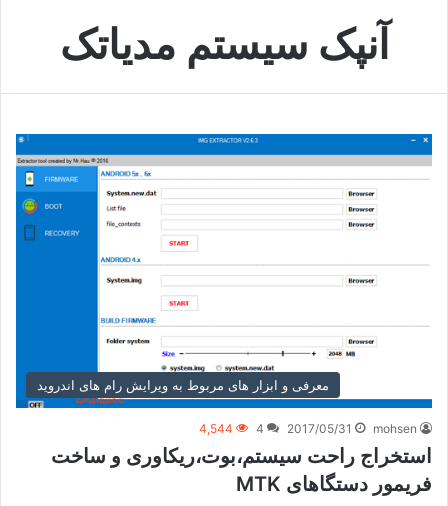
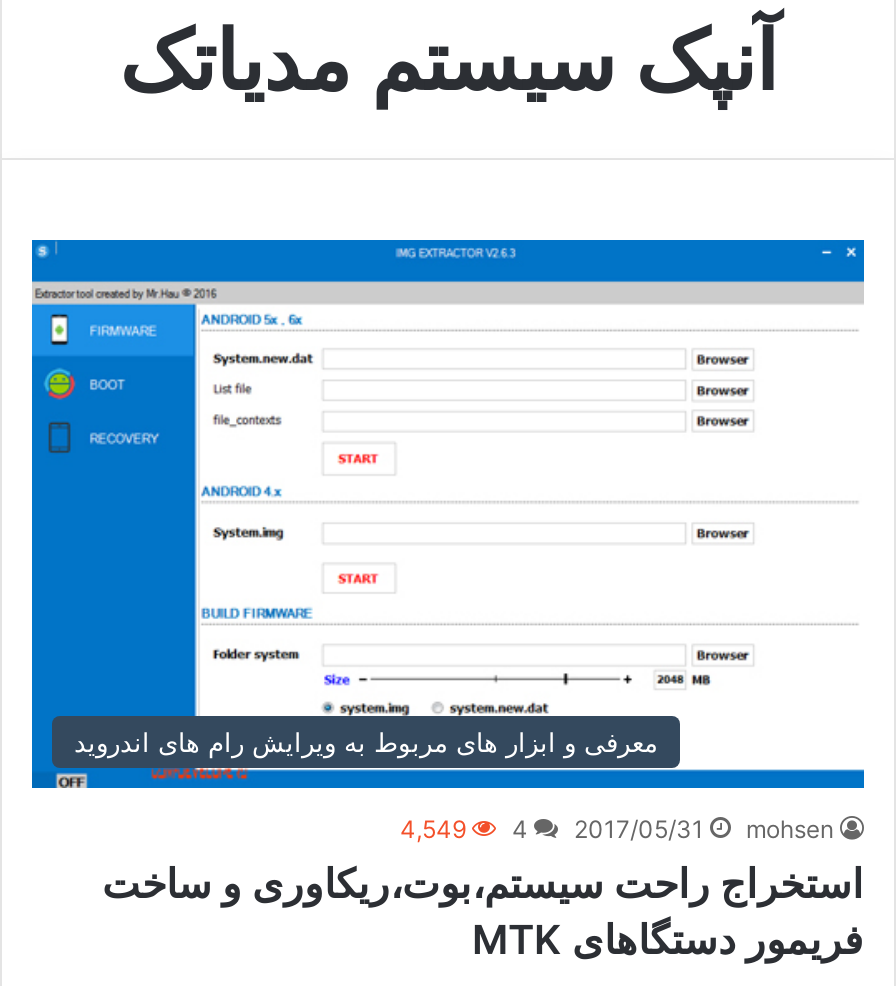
- 4,544 4 2017/05/31 mohsen
+ 4,549 4 2017/05/31 mohsen
